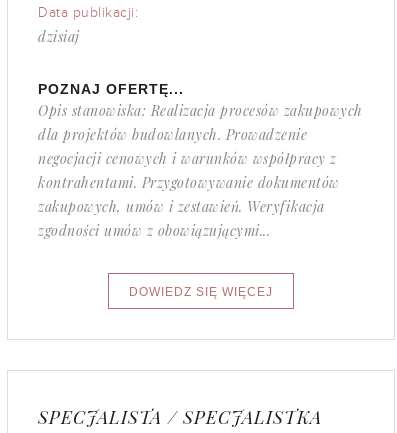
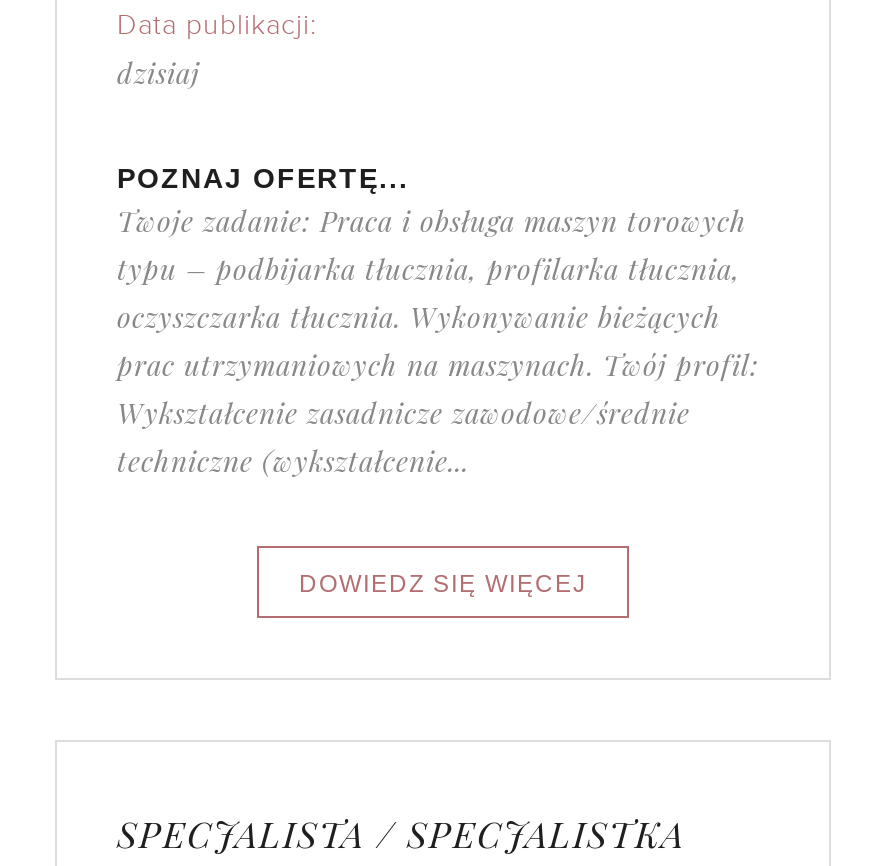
- Opis stanowiska: Realizacja procesów zakupowych
- dla projektów budowlanych. Prowadzenie
- negocjacji cenowych i warunków współpracy z
- kontrahentami. Przygotowywanie dokumentów
- zakupowych, umów i zestawień. Weryfikacja
- zgodności umów z obowiązującymi...
+ Twoje zadanie: Praca i obsługa maszyn torowych
+ typu – podbijarka tłucznia, profilarka tłucznia,
+ oczyszczarka tłucznia. Wykonywanie bieżących
+ prac utrzymaniowych na maszynach. Twój profil:
+ Wykształcenie zasadnicze zawodowe/średnie
+ techniczne (wykształcenie...
